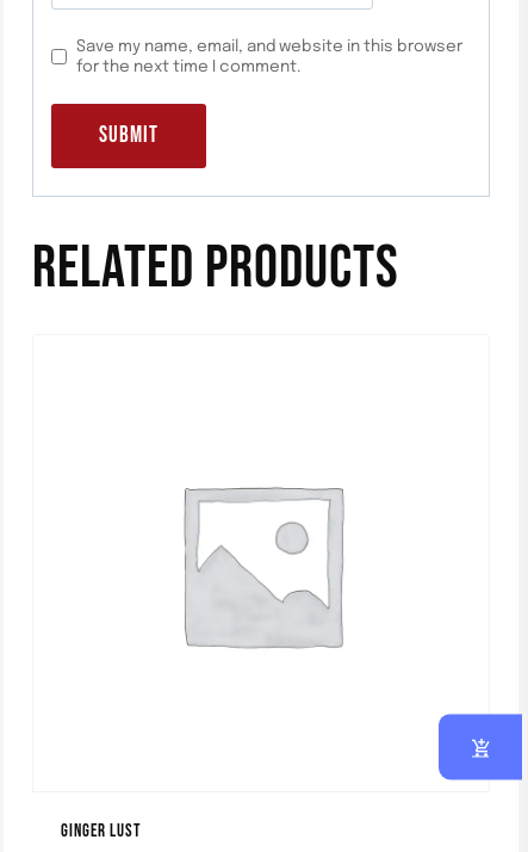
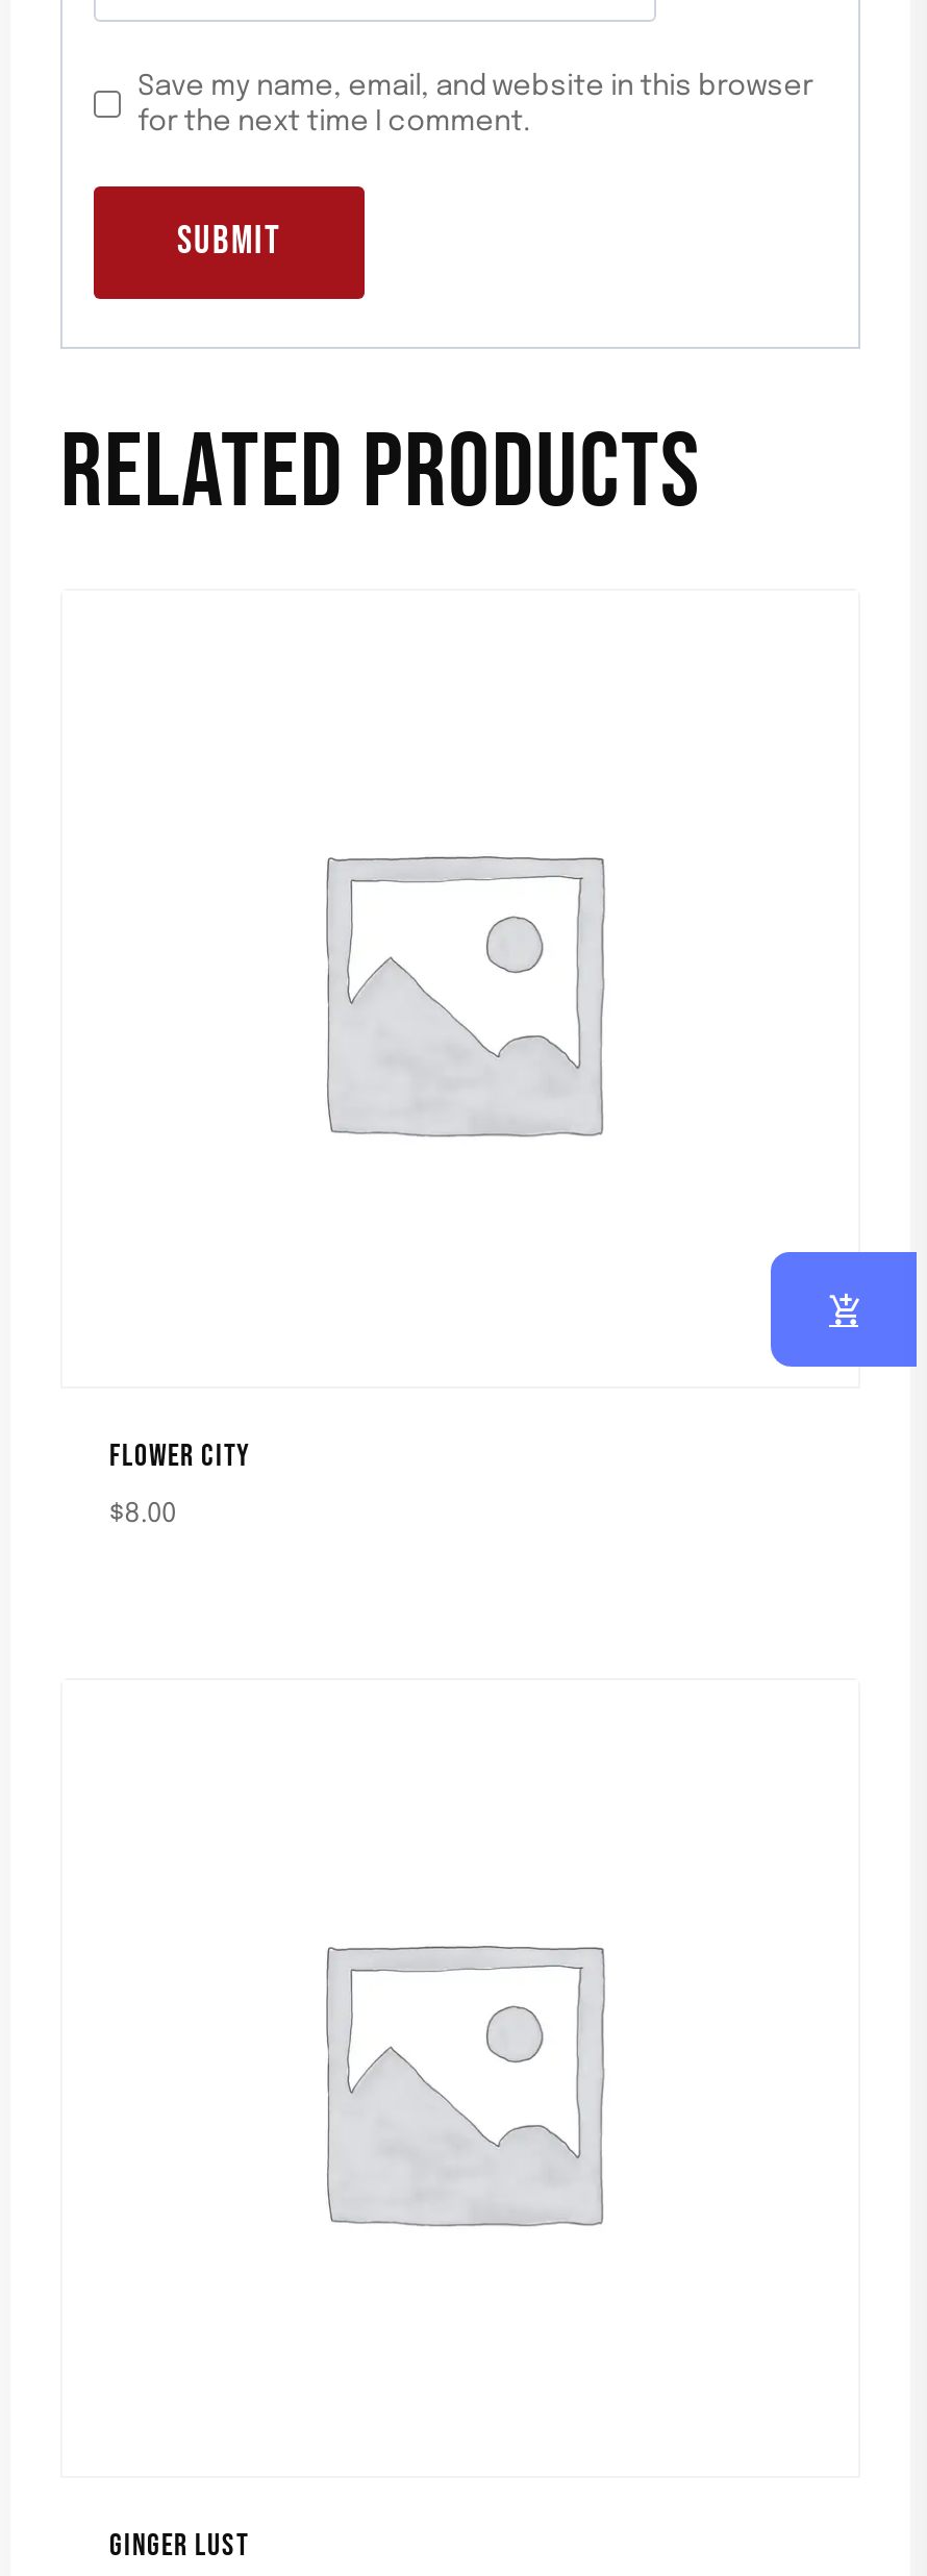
+ FLOWER CITY
+ $8.00
